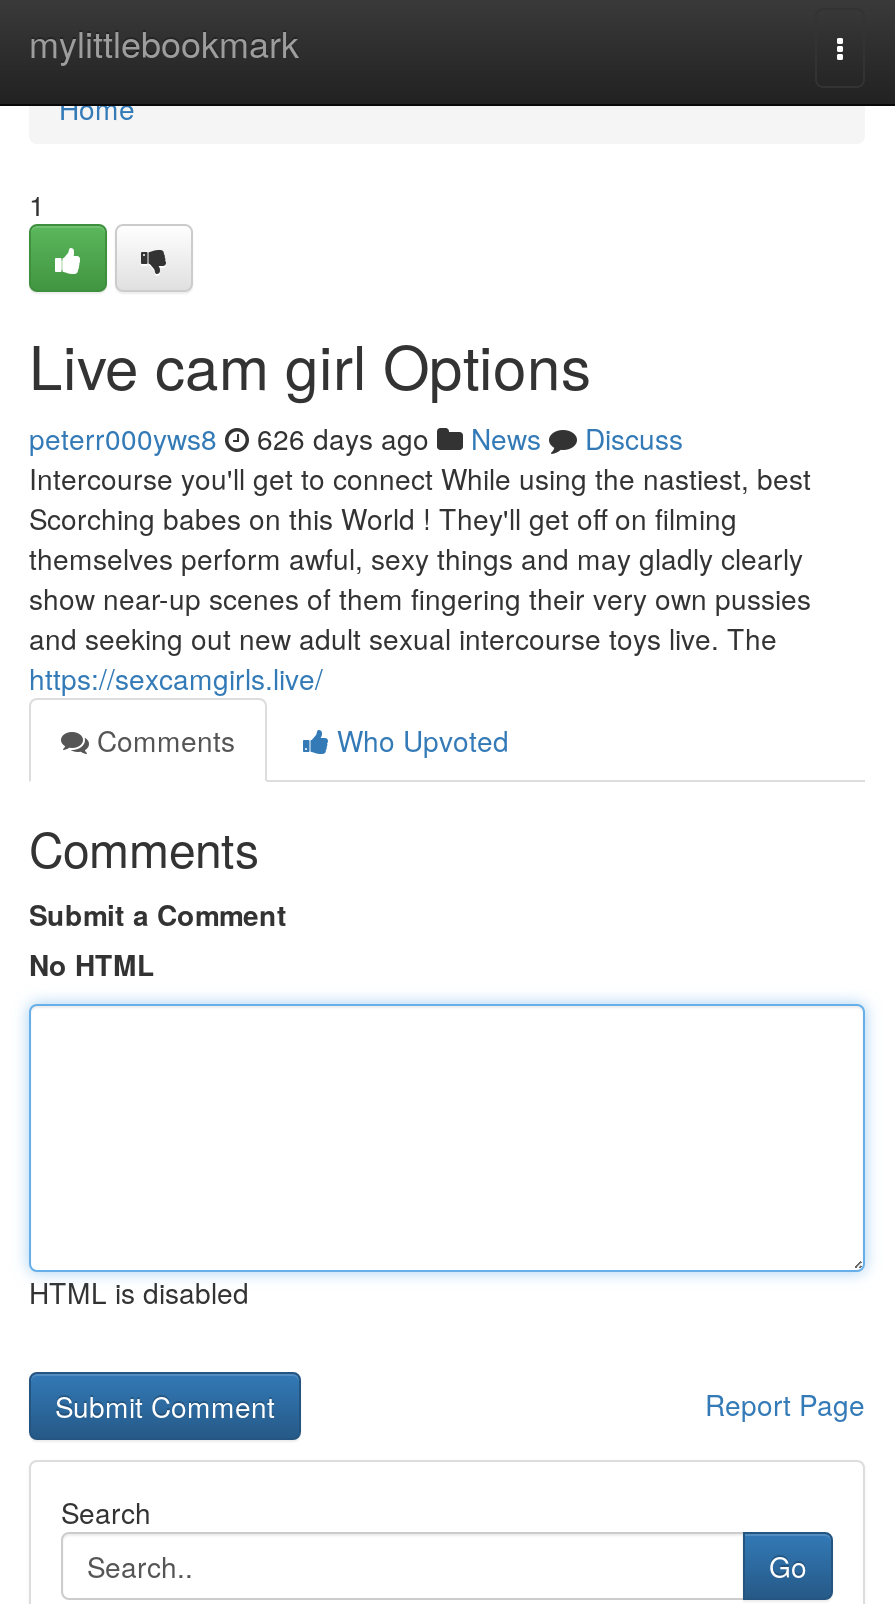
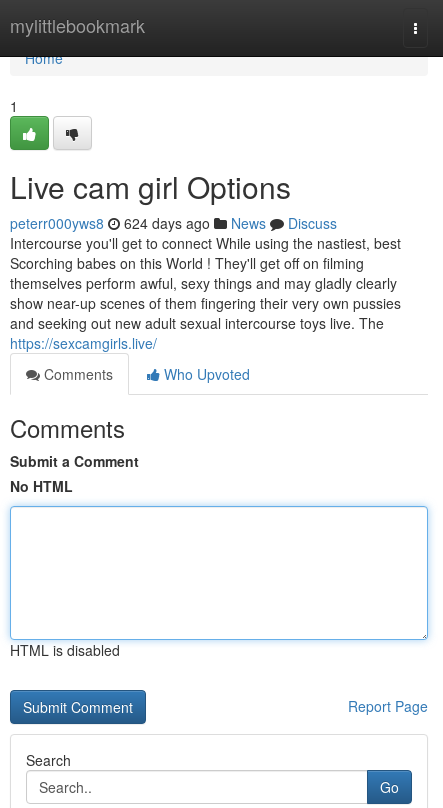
- peterr000yws8 626 days ago News Discuss
+ peterr000yws8 624 days ago News Discuss
